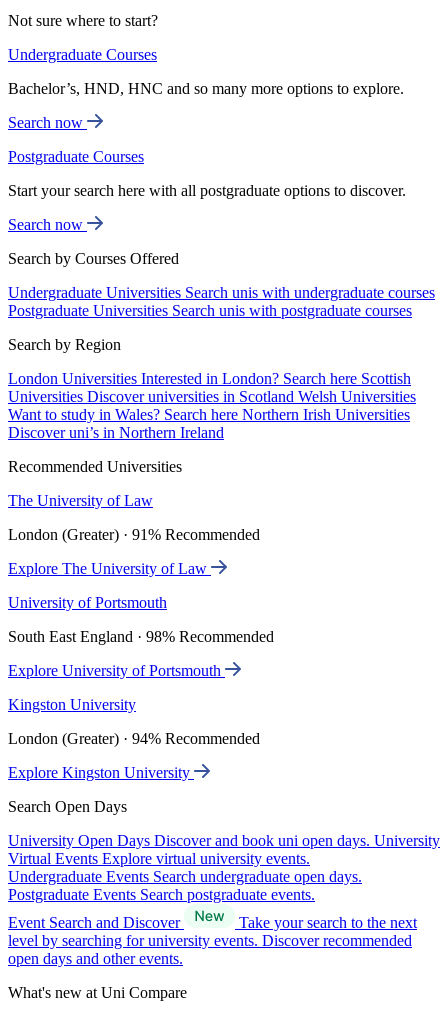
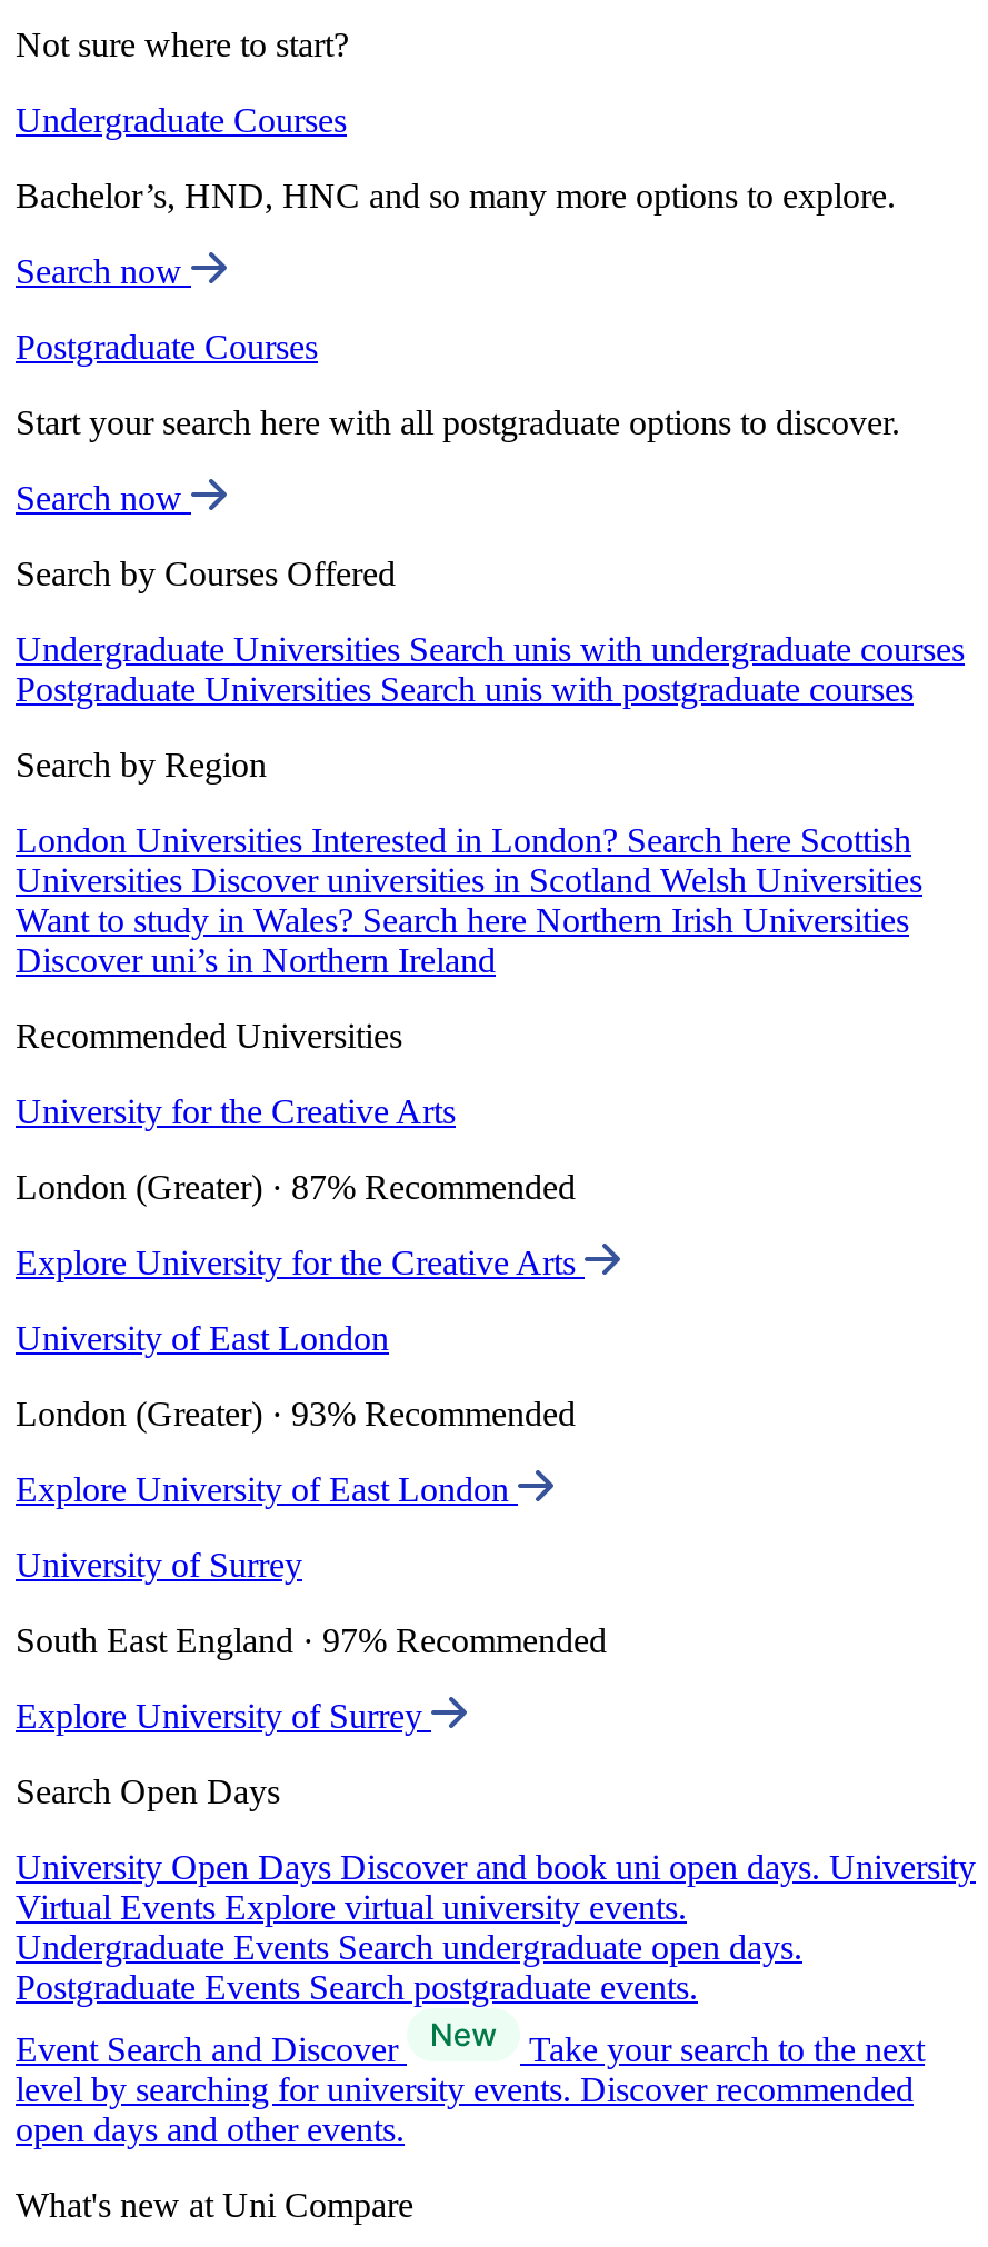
- The University of Law
+ University for the Creative Arts

- London (Greater) · 91% Recommended
+ London (Greater) · 87% Recommended

- Explore The University of Law
+ Explore University for the Creative Arts

- University of Portsmouth
+ University of East London

- South East England · 98% Recommended
+ London (Greater) · 93% Recommended

- Explore University of Portsmouth
+ Explore University of East London

- Kingston University
+ University of Surrey

- London (Greater) · 94% Recommended
+ South East England · 97% Recommended

- Explore Kingston University
+ Explore University of Surrey
